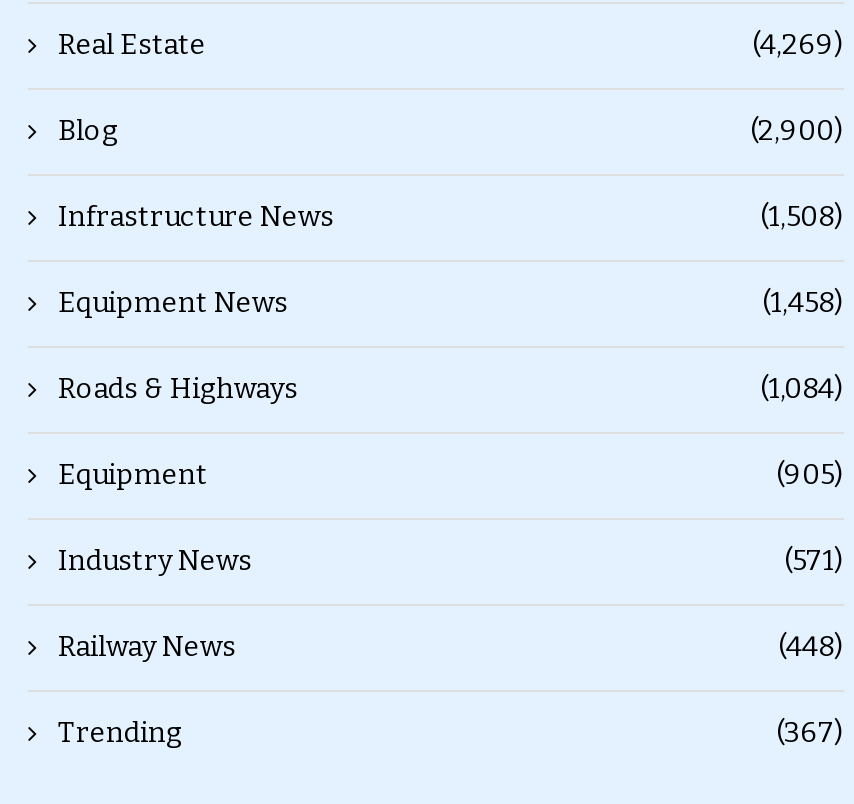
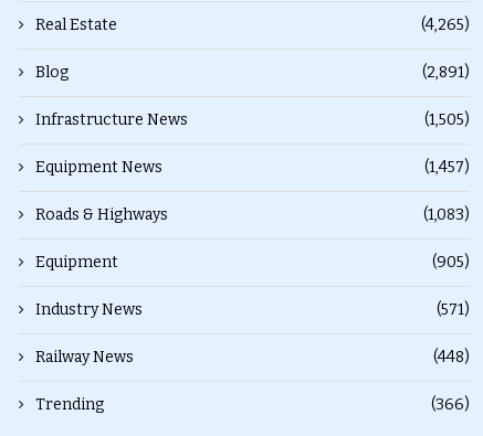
- (4,269)
+ (4,265)

- (2,900)
+ (2,891)

- (1,508)
+ (1,505)

- (1,458)
+ (1,457)

- (1,084)
+ (1,083)

- (367)
+ (366)
